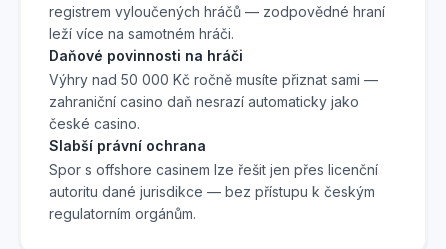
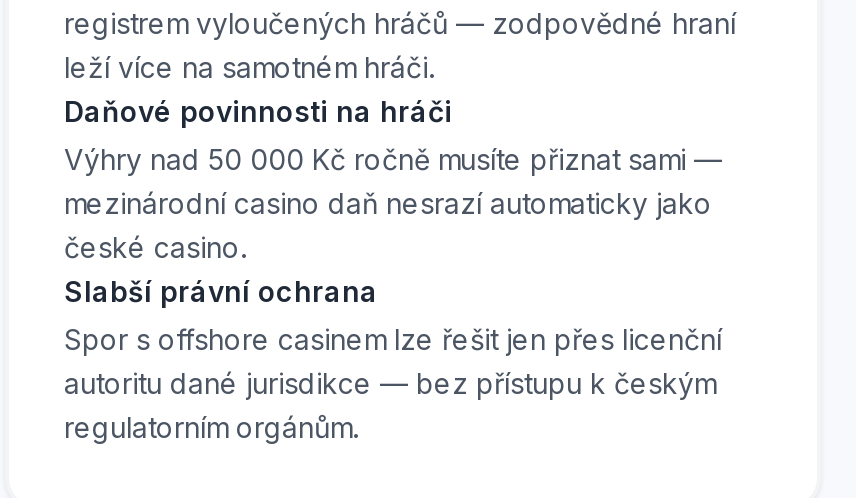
- zahraniční casino daň nesrazí automaticky jako
+ mezinárodní casino daň nesrazí automaticky jako
